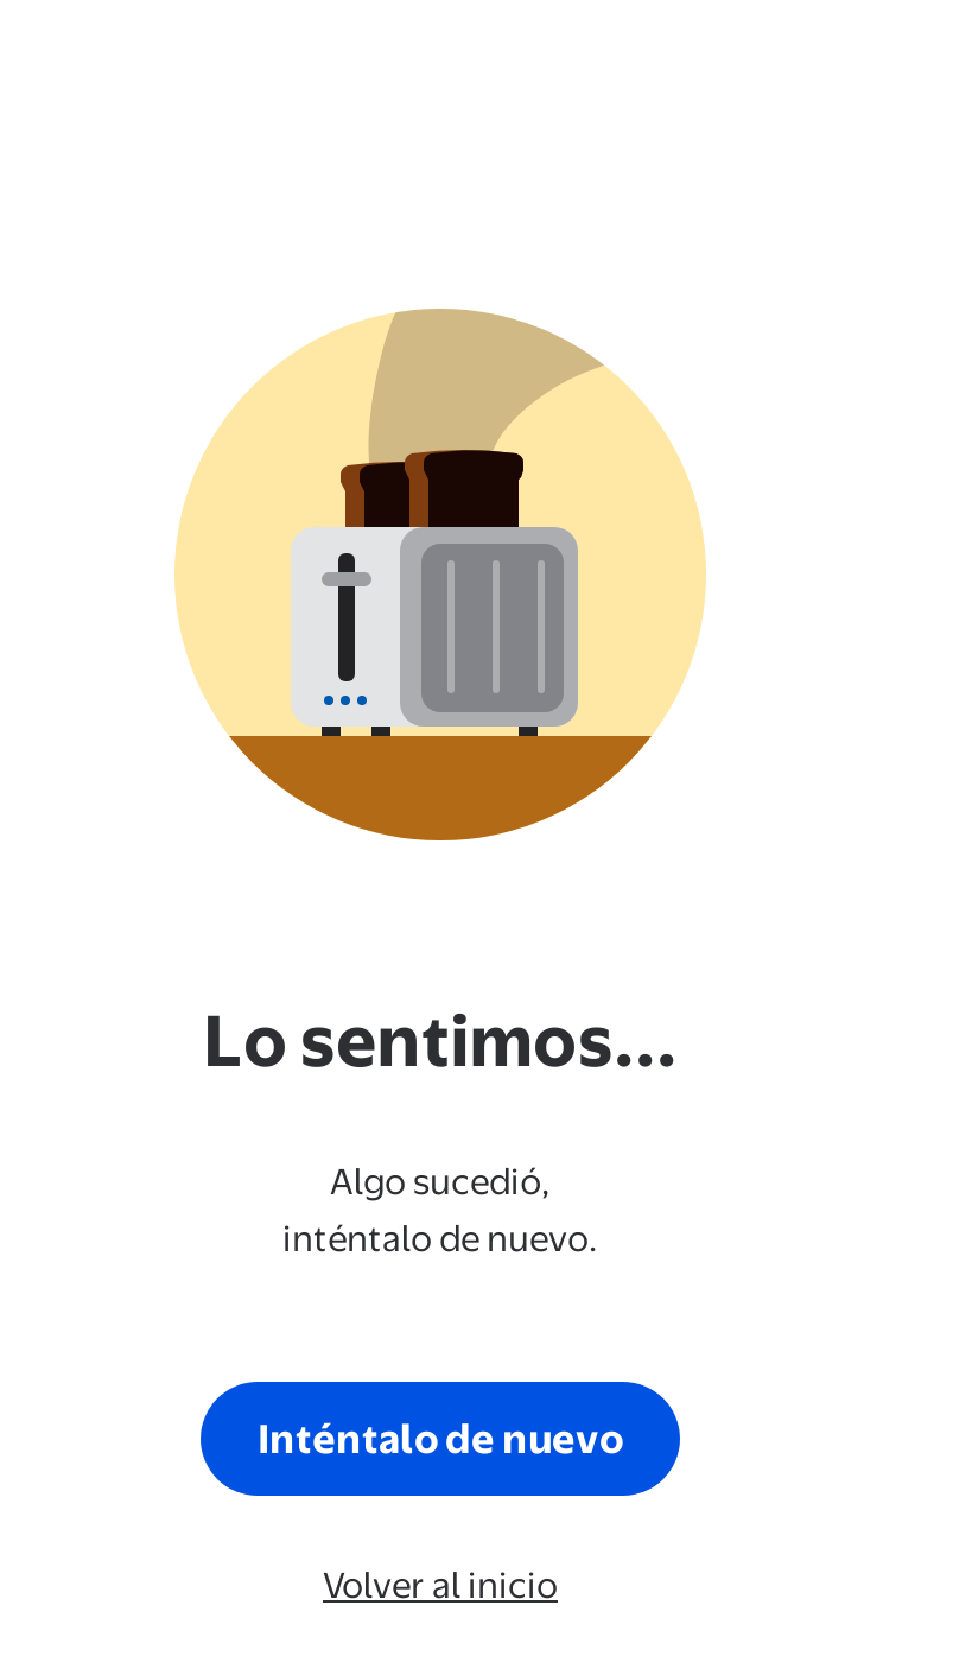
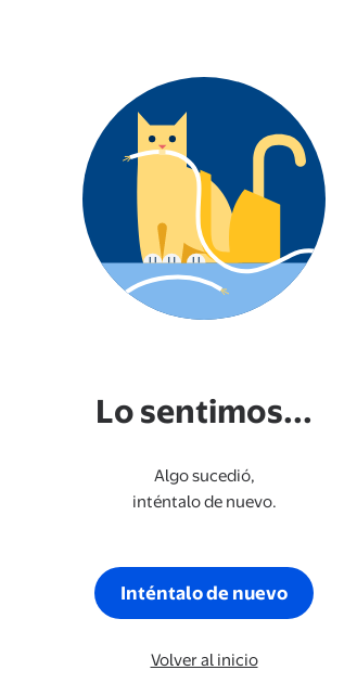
- [image]
+ [image]
